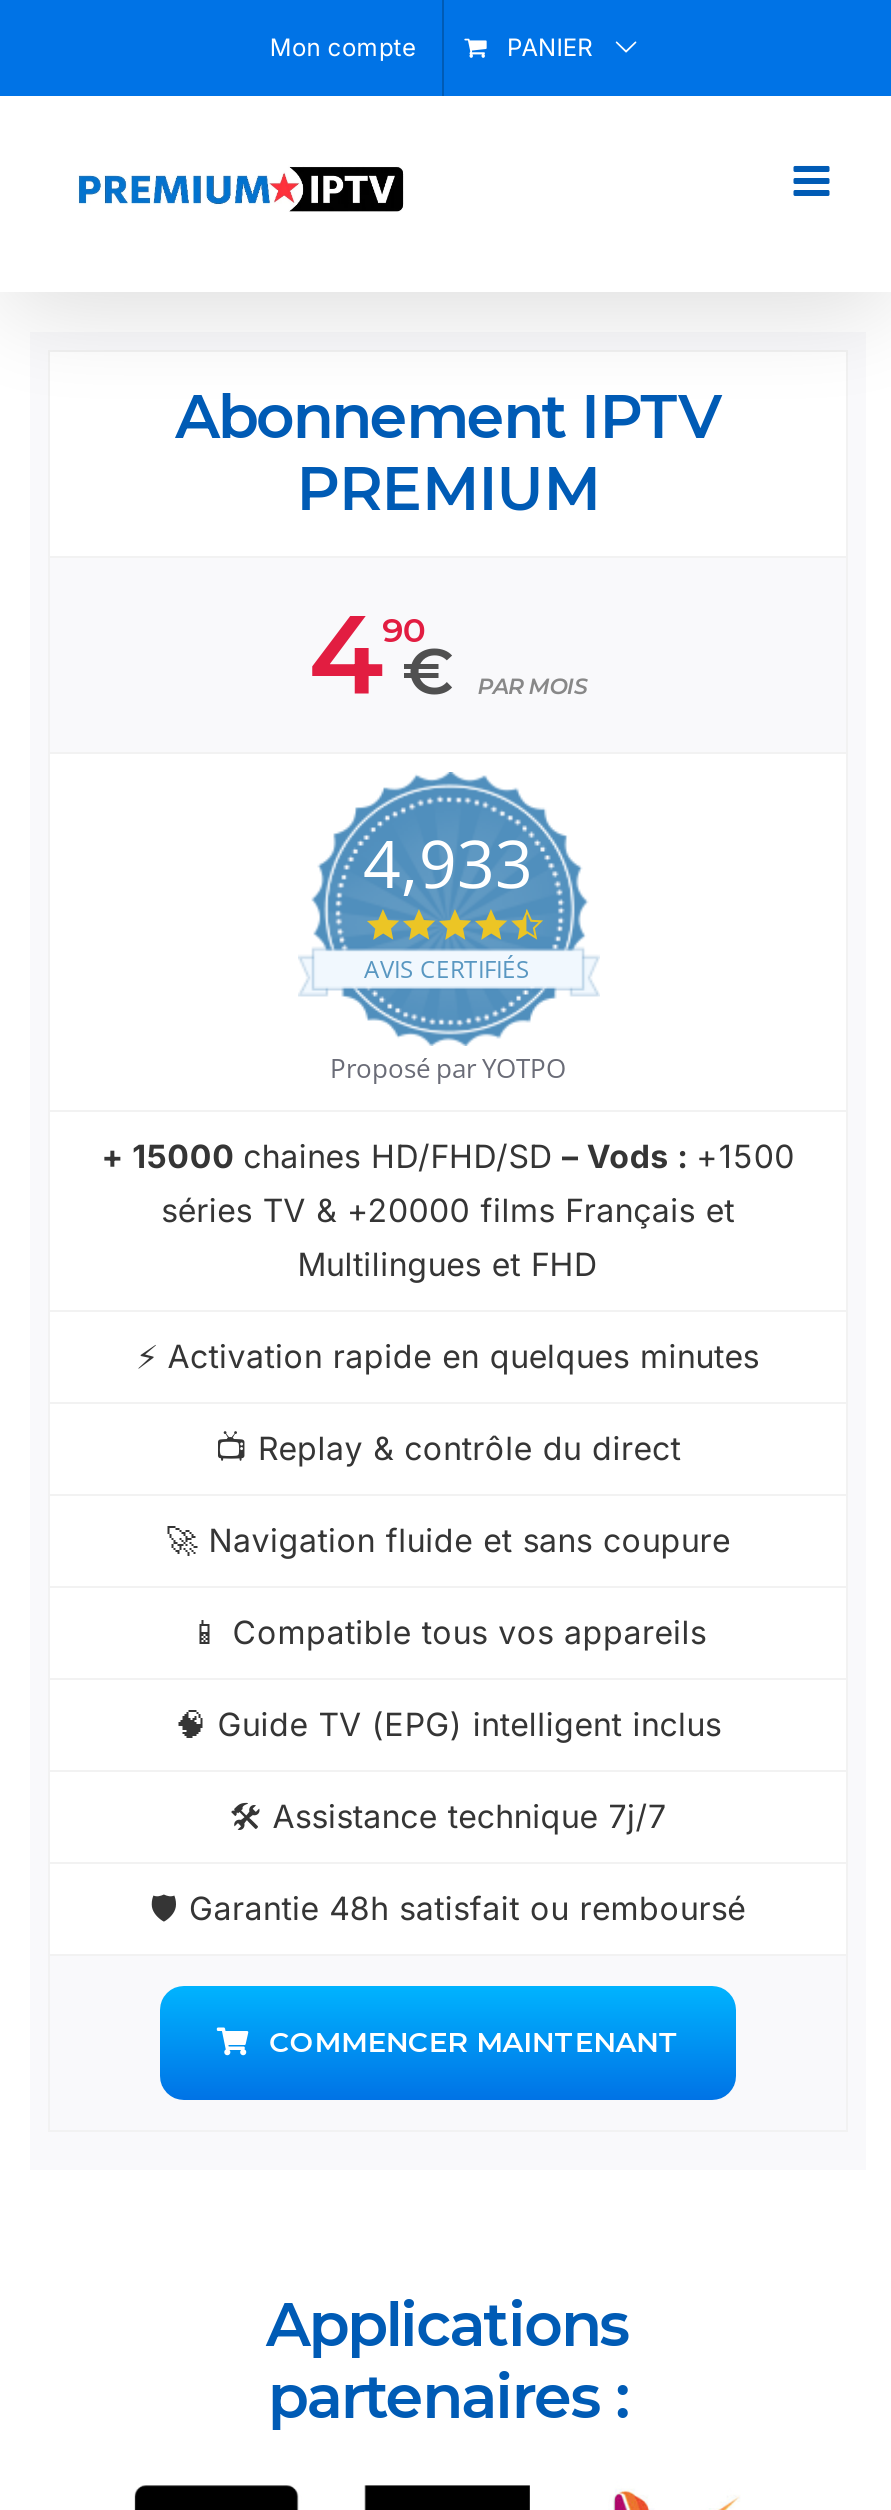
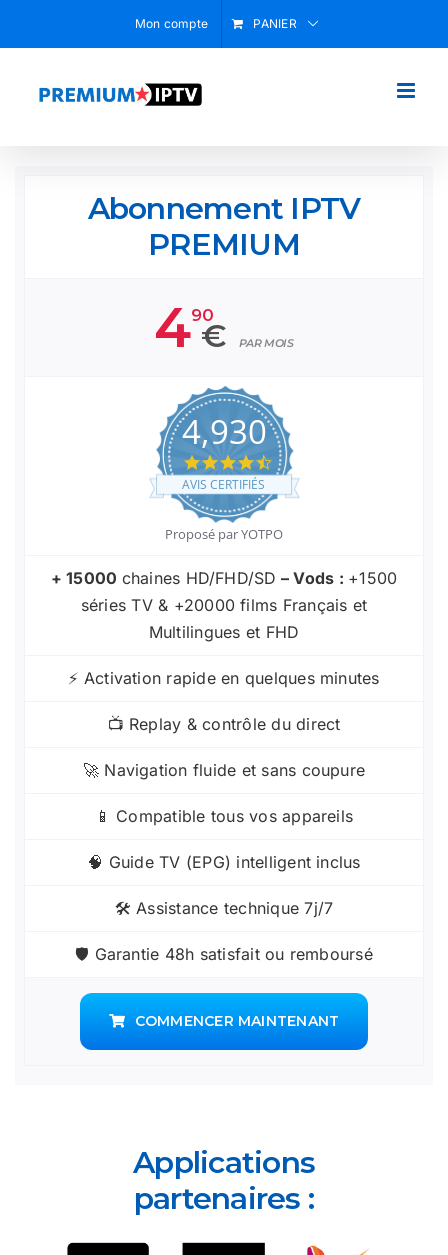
- 4,933
+ 4,930
